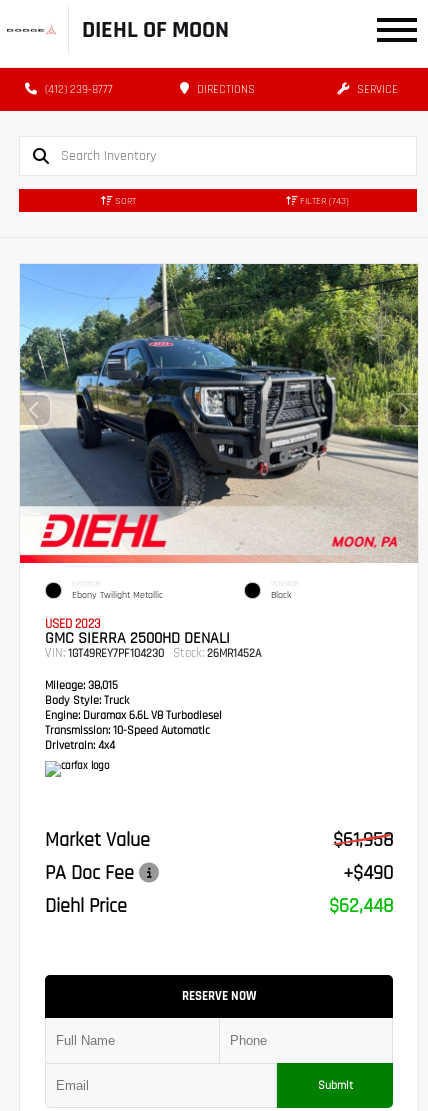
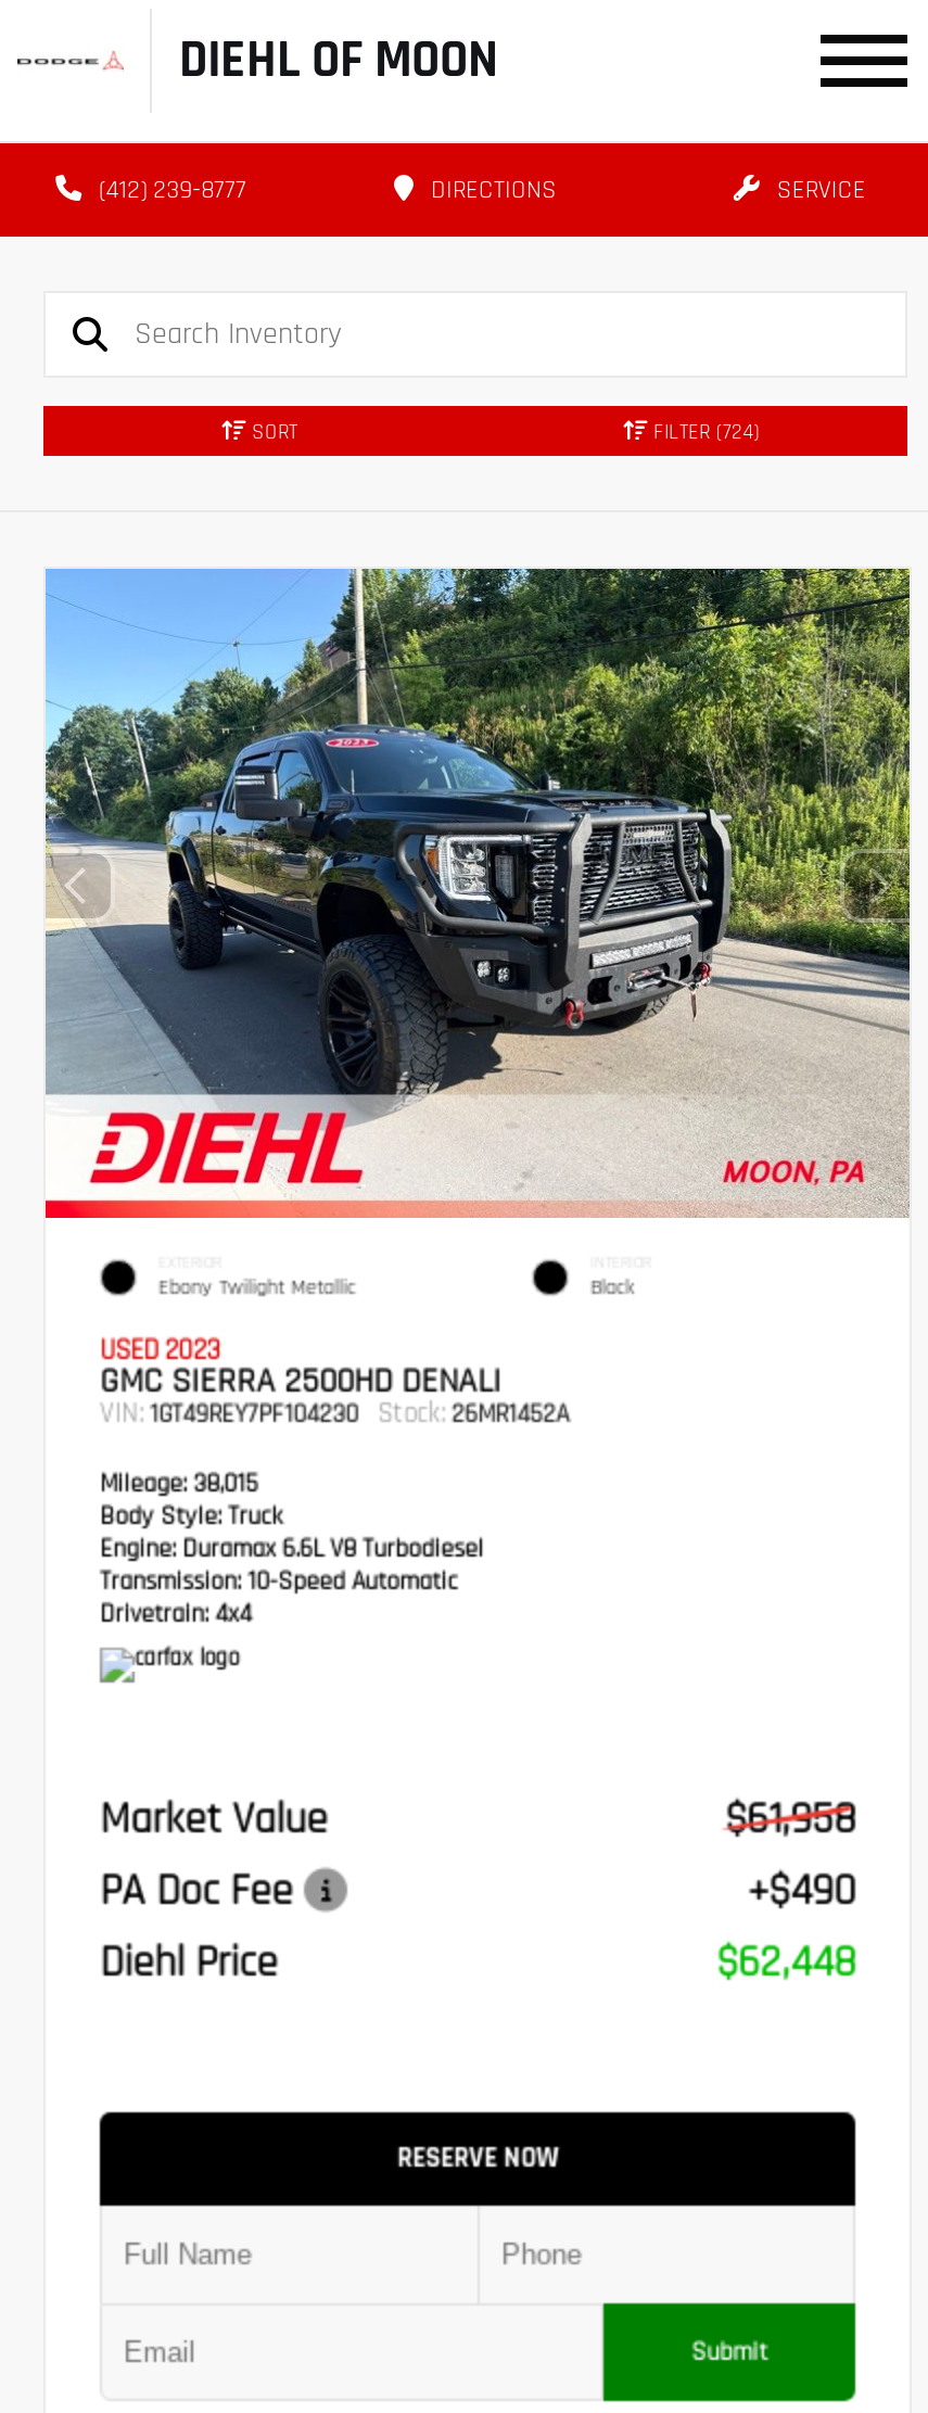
- FILTER (743)
+ FILTER (724)
